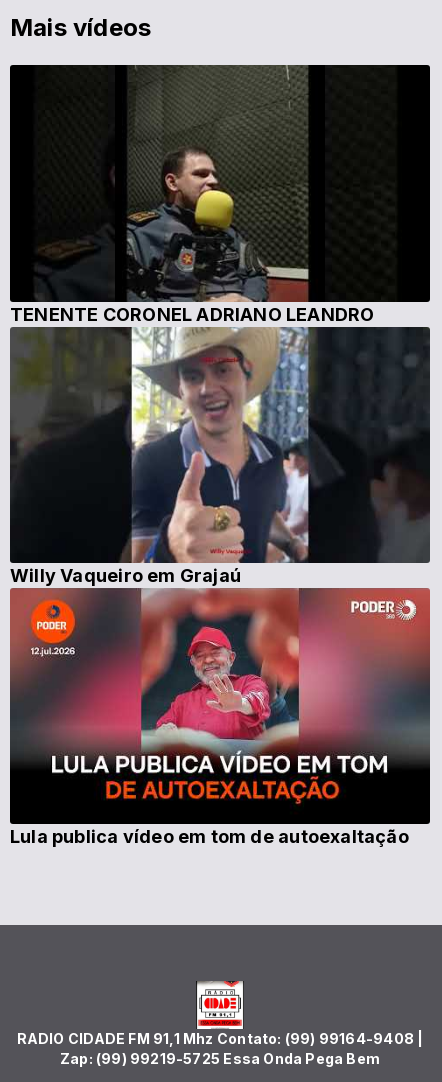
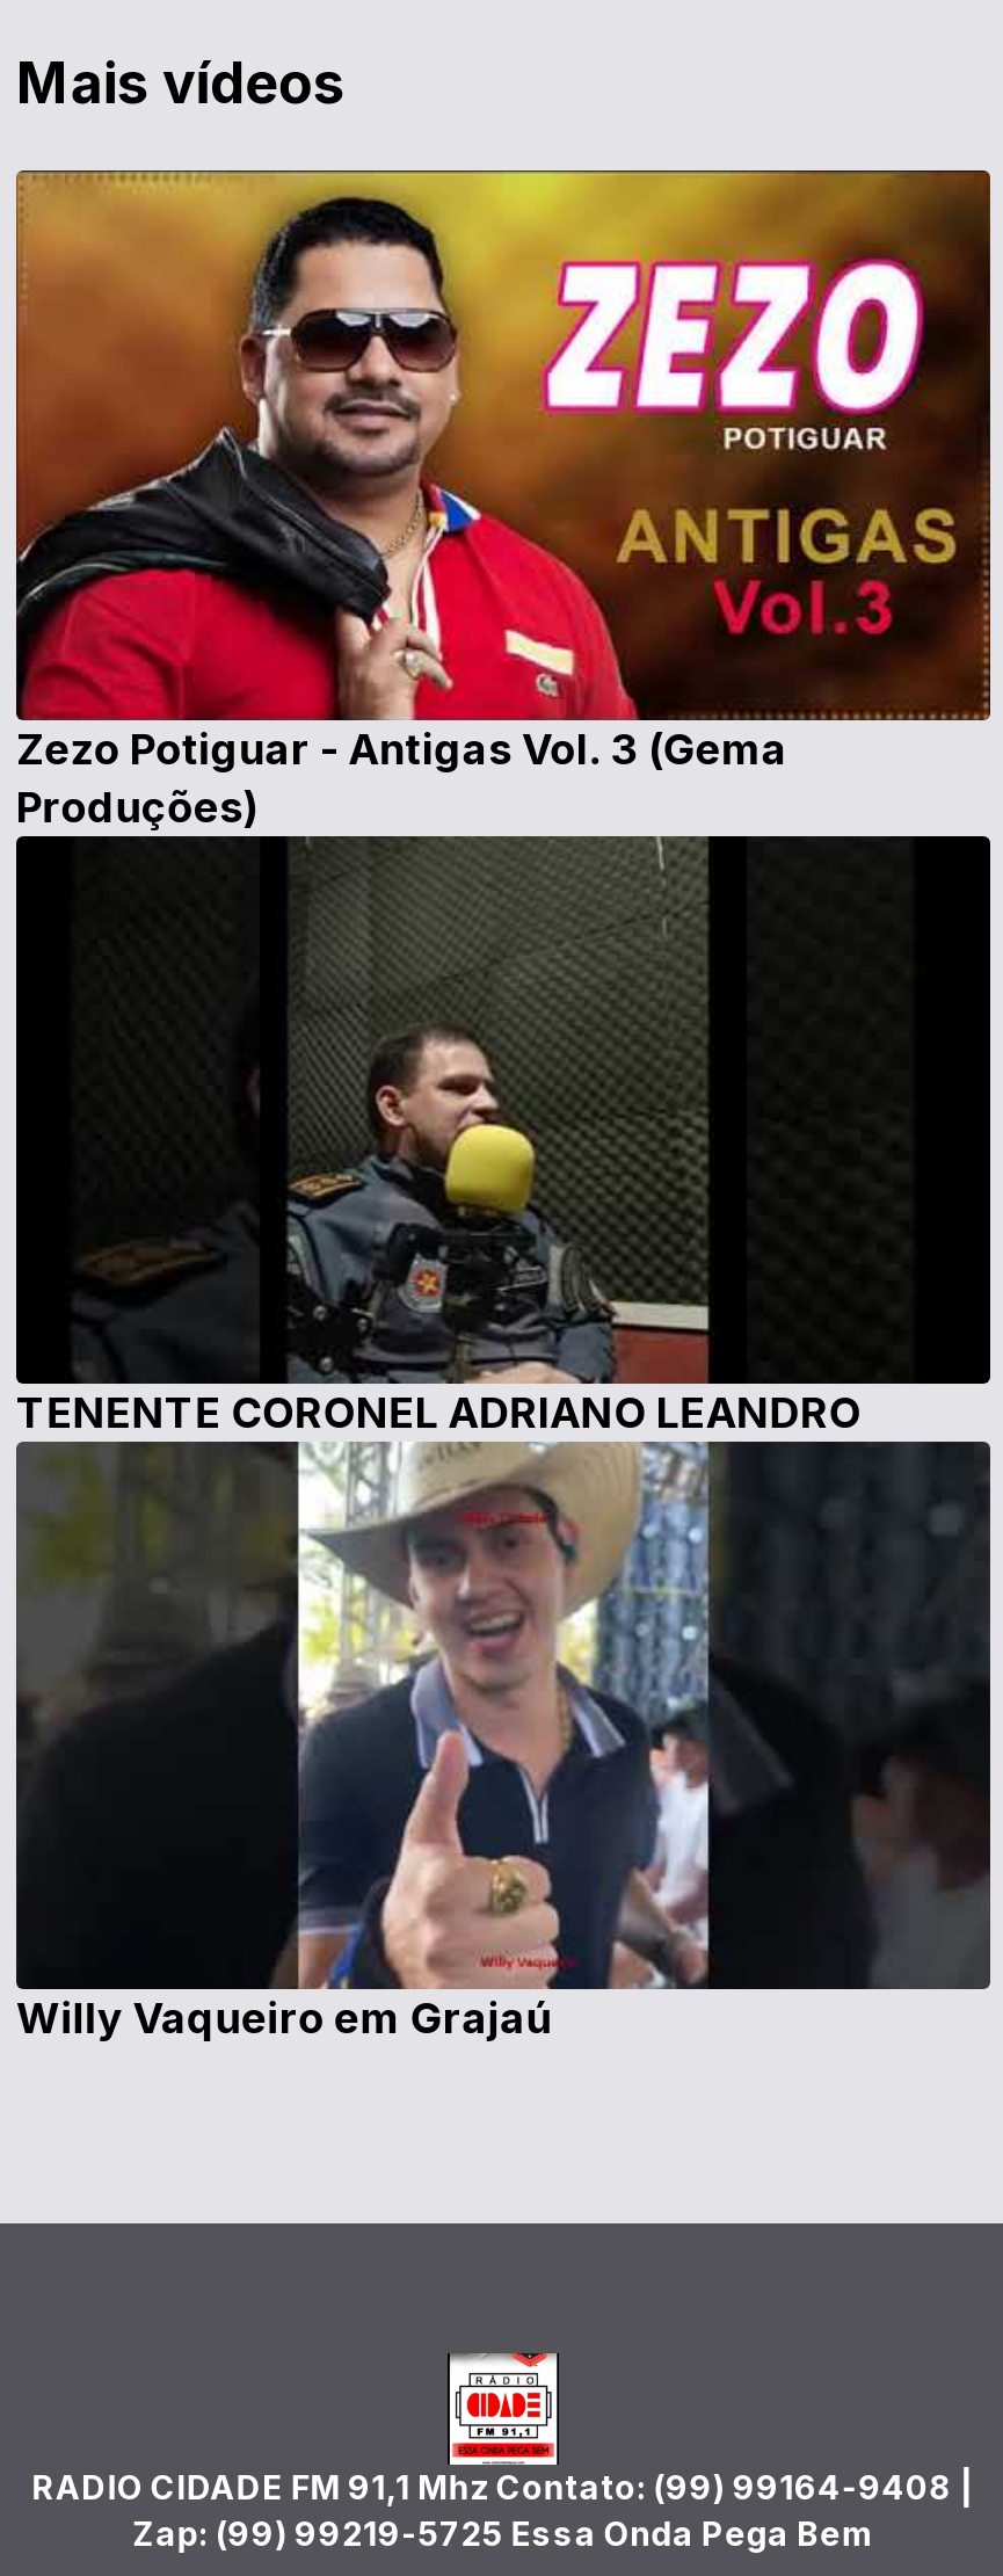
+ [image]
+ Zezo Potiguar - Antigas Vol. 3 (Gema
+ Produções)

moved down: [image] | TENENTE CORONEL ADRIANO LEANDRO | Willy Vaqueiro em Grajaú

- [image]
- Lula publica vídeo em tom de autoexaltação
